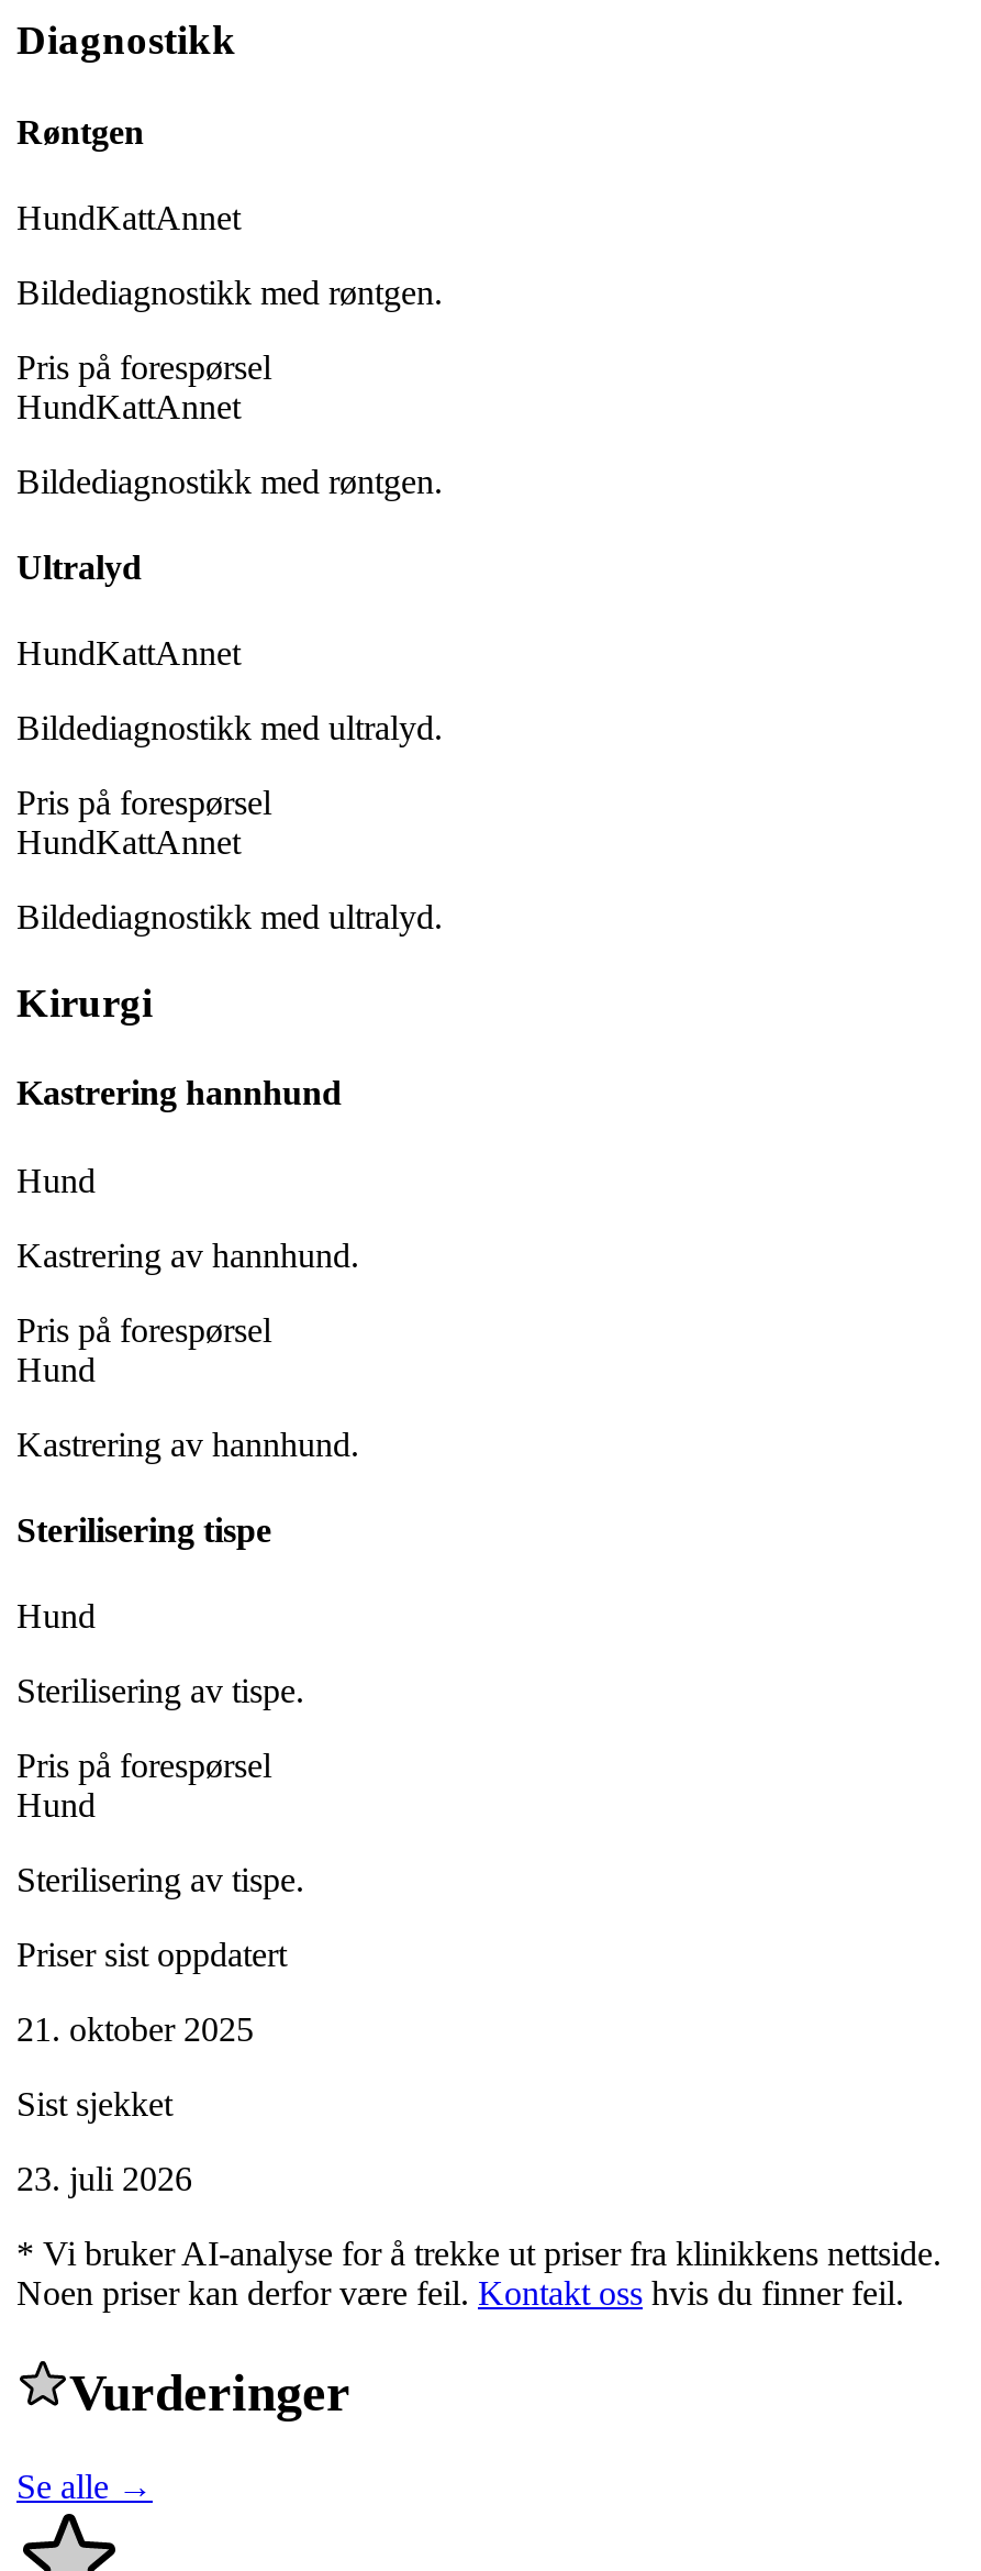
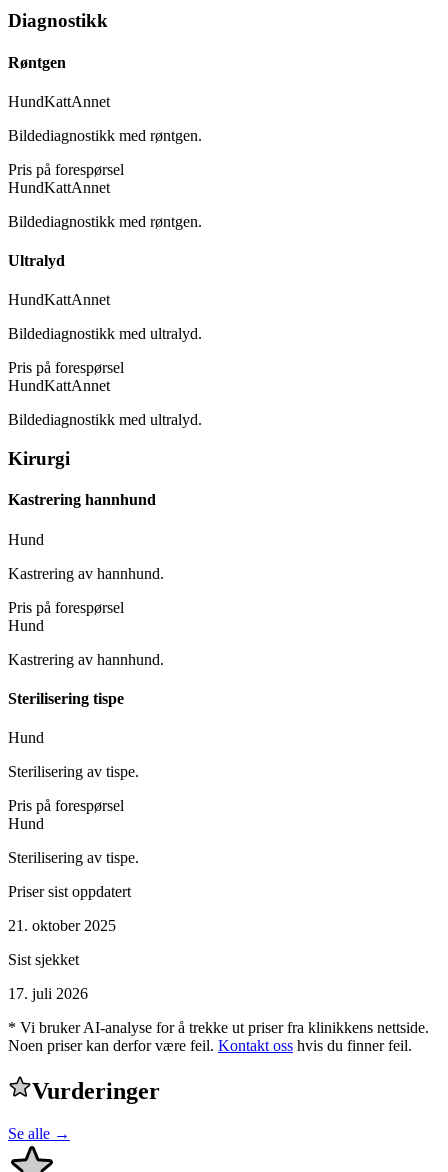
- 23. juli 2026
+ 17. juli 2026
